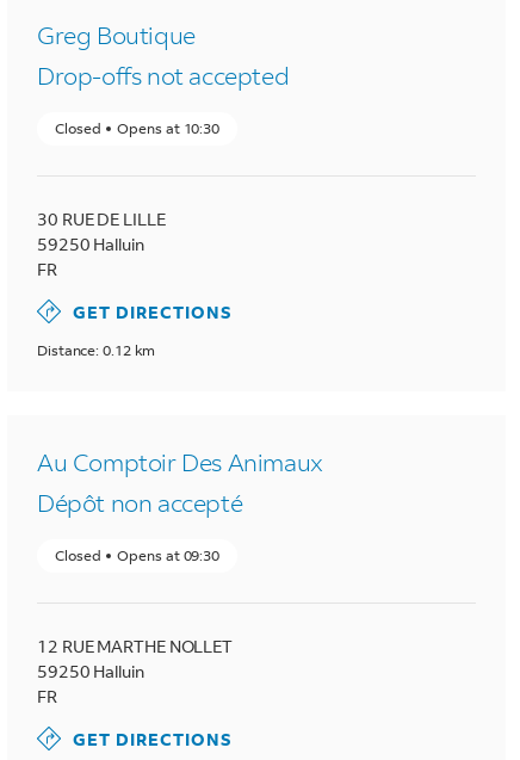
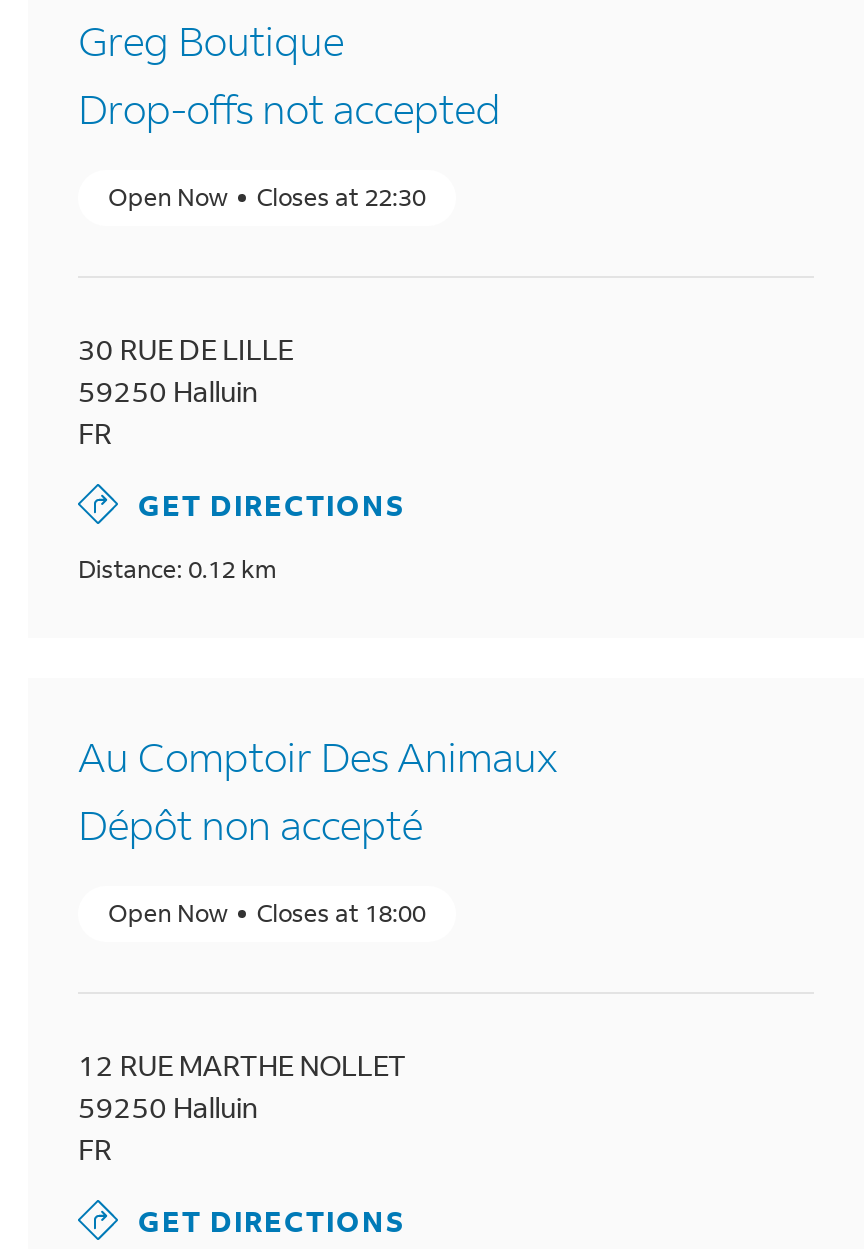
- Closed
- Opens at 10:30
+ Open Now
+ Closes at 22:30

- Closed
- Opens at 09:30
+ Open Now
+ Closes at 18:00
